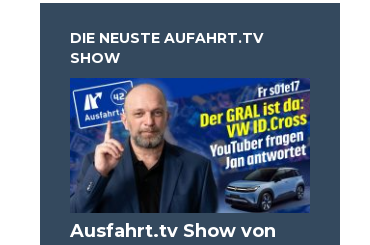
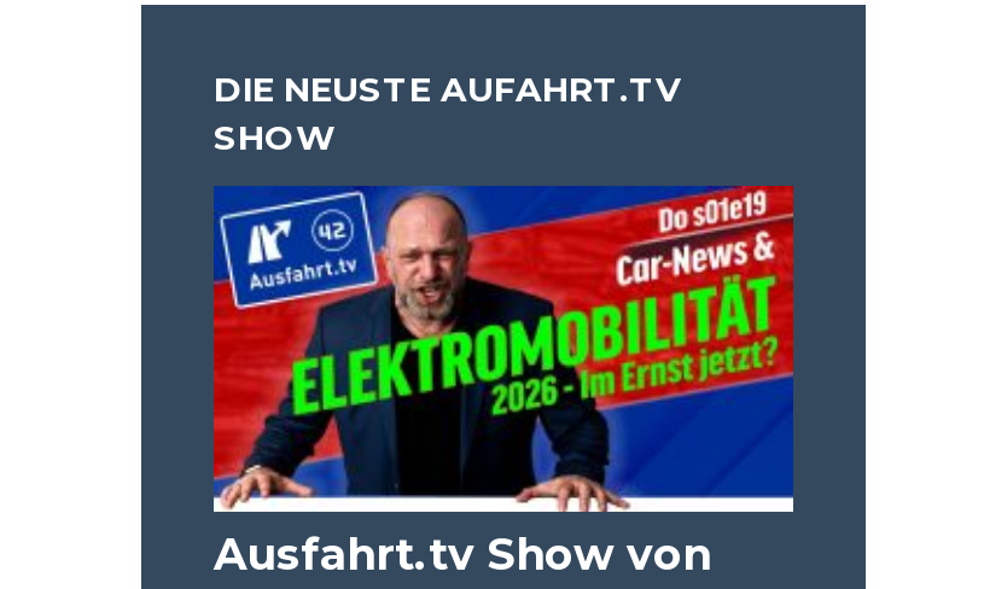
- [image]
+ [image]
